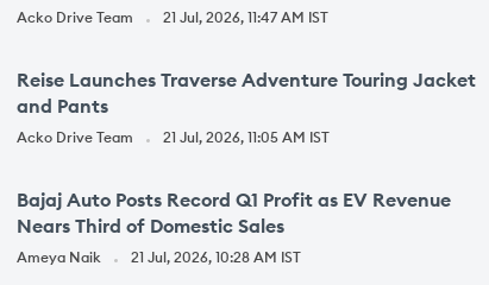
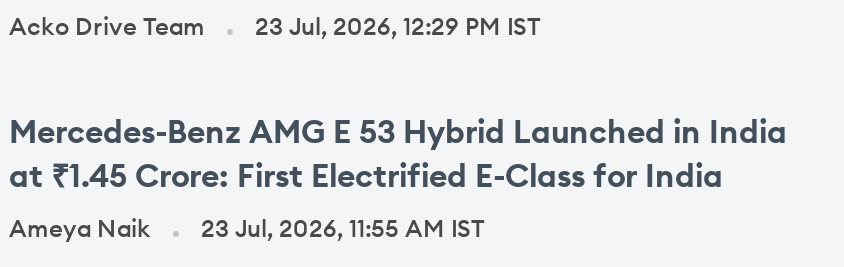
- 21 Jul, 2026, 11:47 AM IST
- Reise Launches Traverse Adventure Touring Jacket
- and Pants
- Acko Drive Team
- 21 Jul, 2026, 11:05 AM IST
- Bajaj Auto Posts Record Q1 Profit as EV Revenue
- Nears Third of Domestic Sales
+ 23 Jul, 2026, 12:29 PM IST
+ Mercedes-Benz AMG E 53 Hybrid Launched in India
+ at ₹1.45 Crore: First Electrified E-Class for India

- Ameya Naik 21 Jul, 2026, 10:28 AM IST
+ Ameya Naik 23 Jul, 2026, 11:55 AM IST
